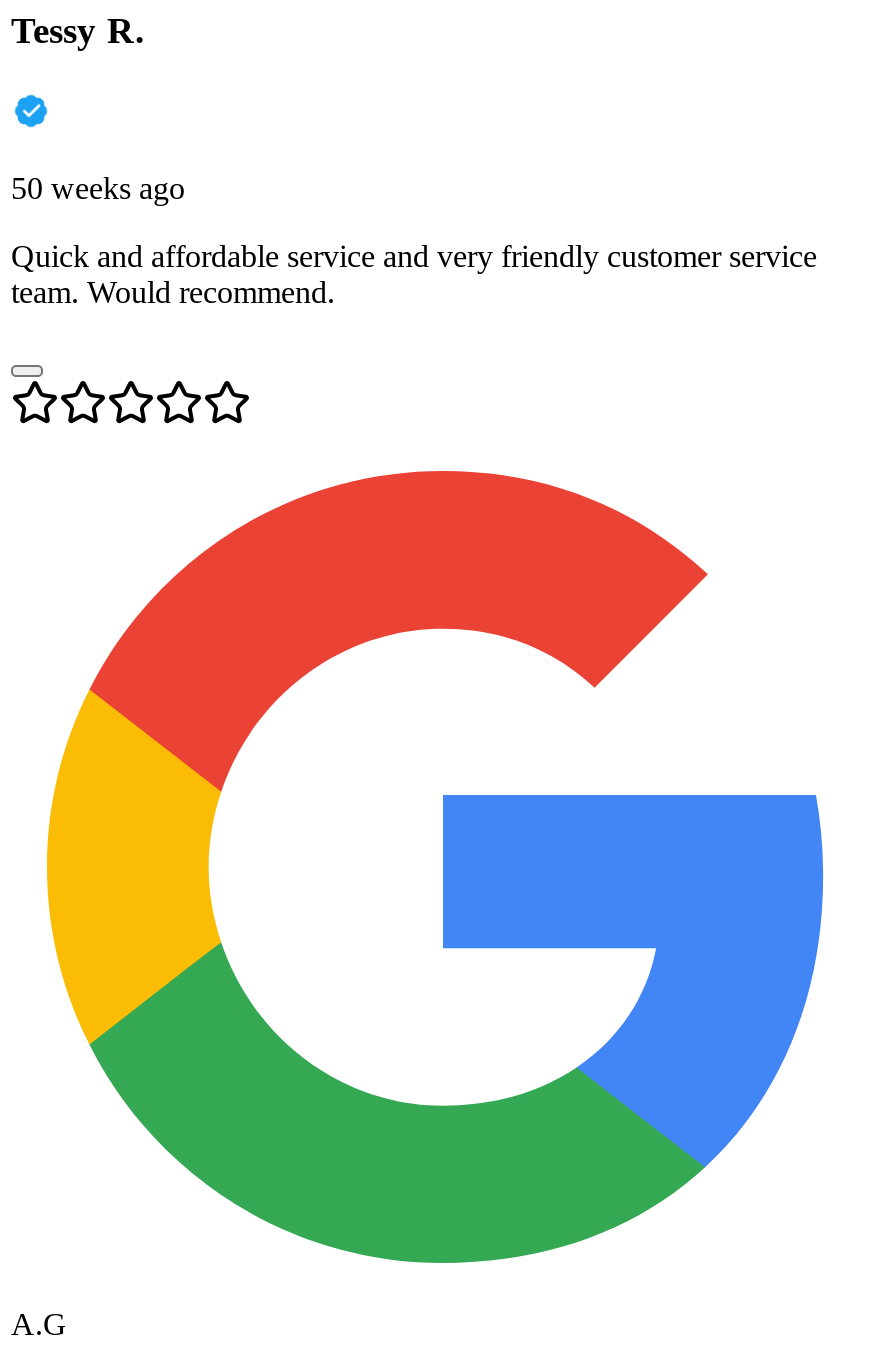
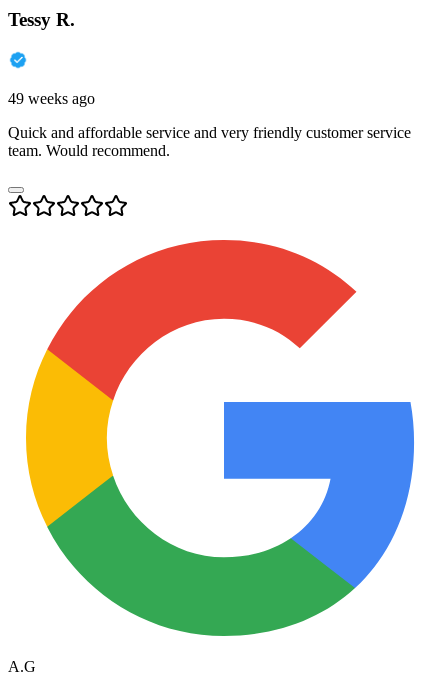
- 50 weeks ago
+ 49 weeks ago
